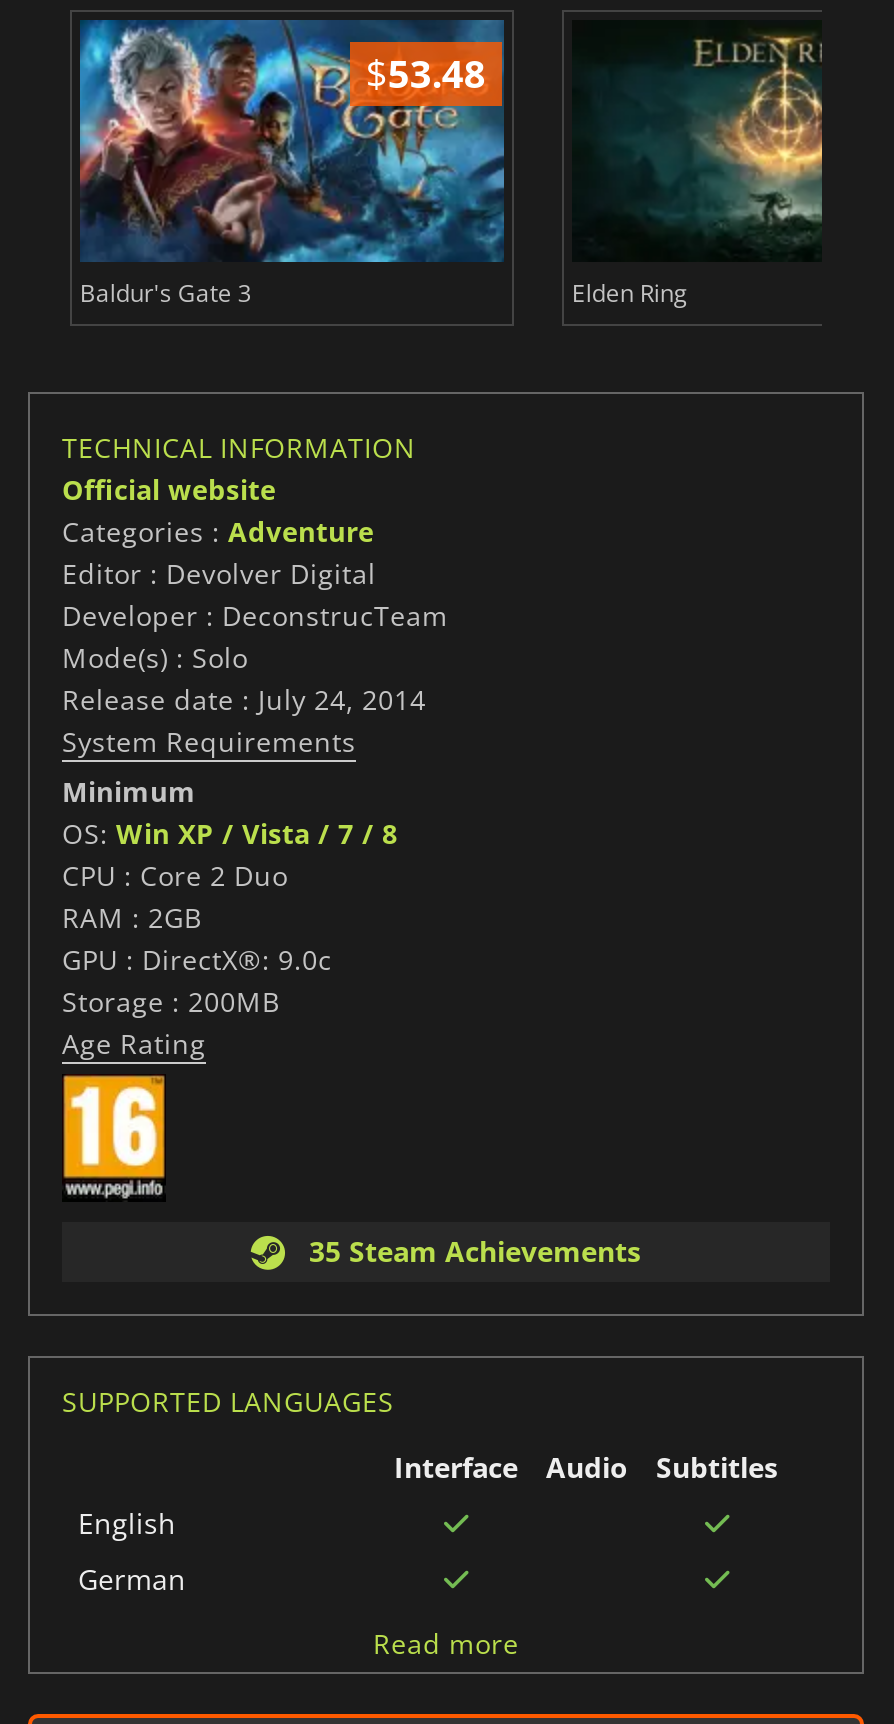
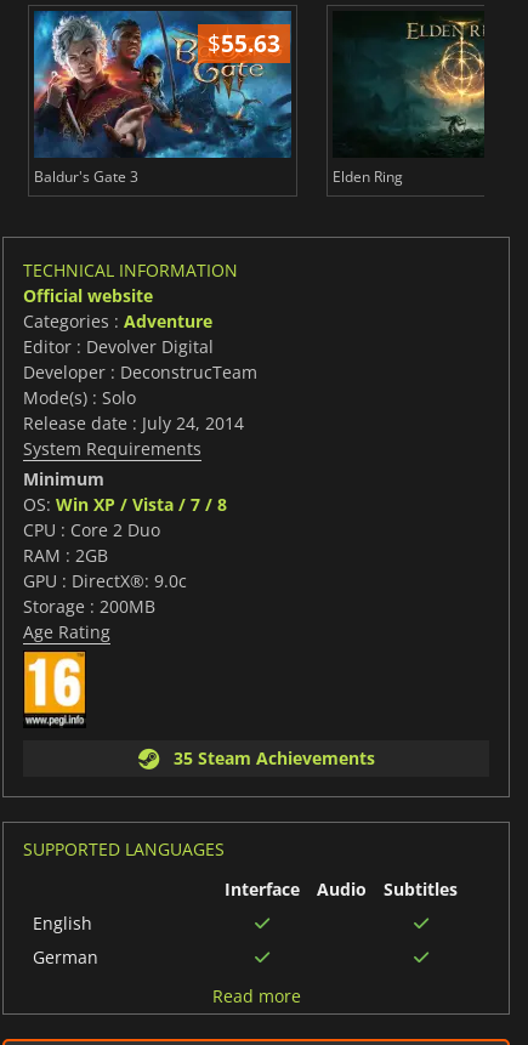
- $53.48
+ $55.63
